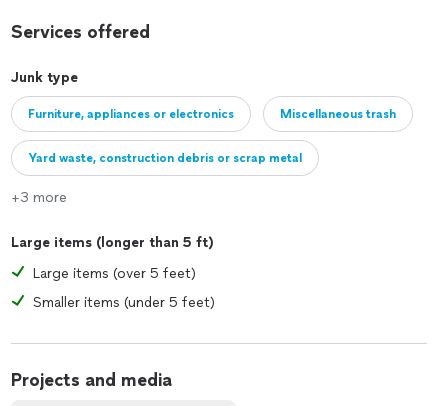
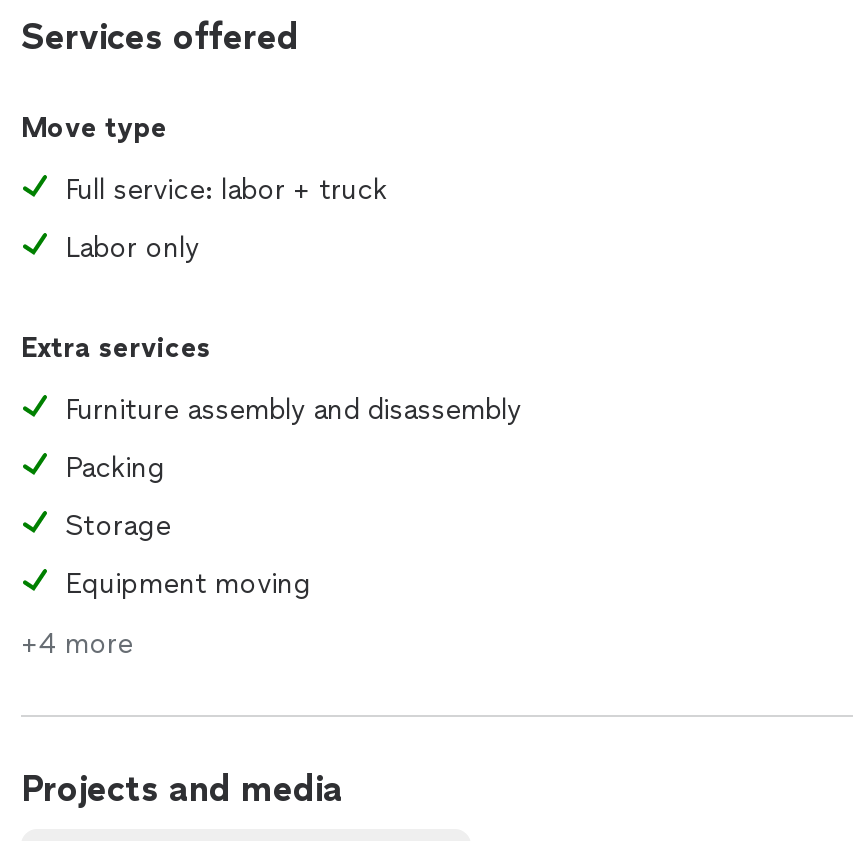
- Junk type
- Furniture, appliances or electronics
- Miscellaneous trash
- Yard waste, construction debris or scrap metal
- +3 more
- Large items (longer than 5 ft)
- Large items (over 5 feet)
- Smaller items (under 5 feet)
+ Move type
+ Full service: labor + truck
+ Labor only
+ Extra services
+ Furniture assembly and disassembly
+ Packing
+ Storage
+ Equipment moving
+ +4 more
